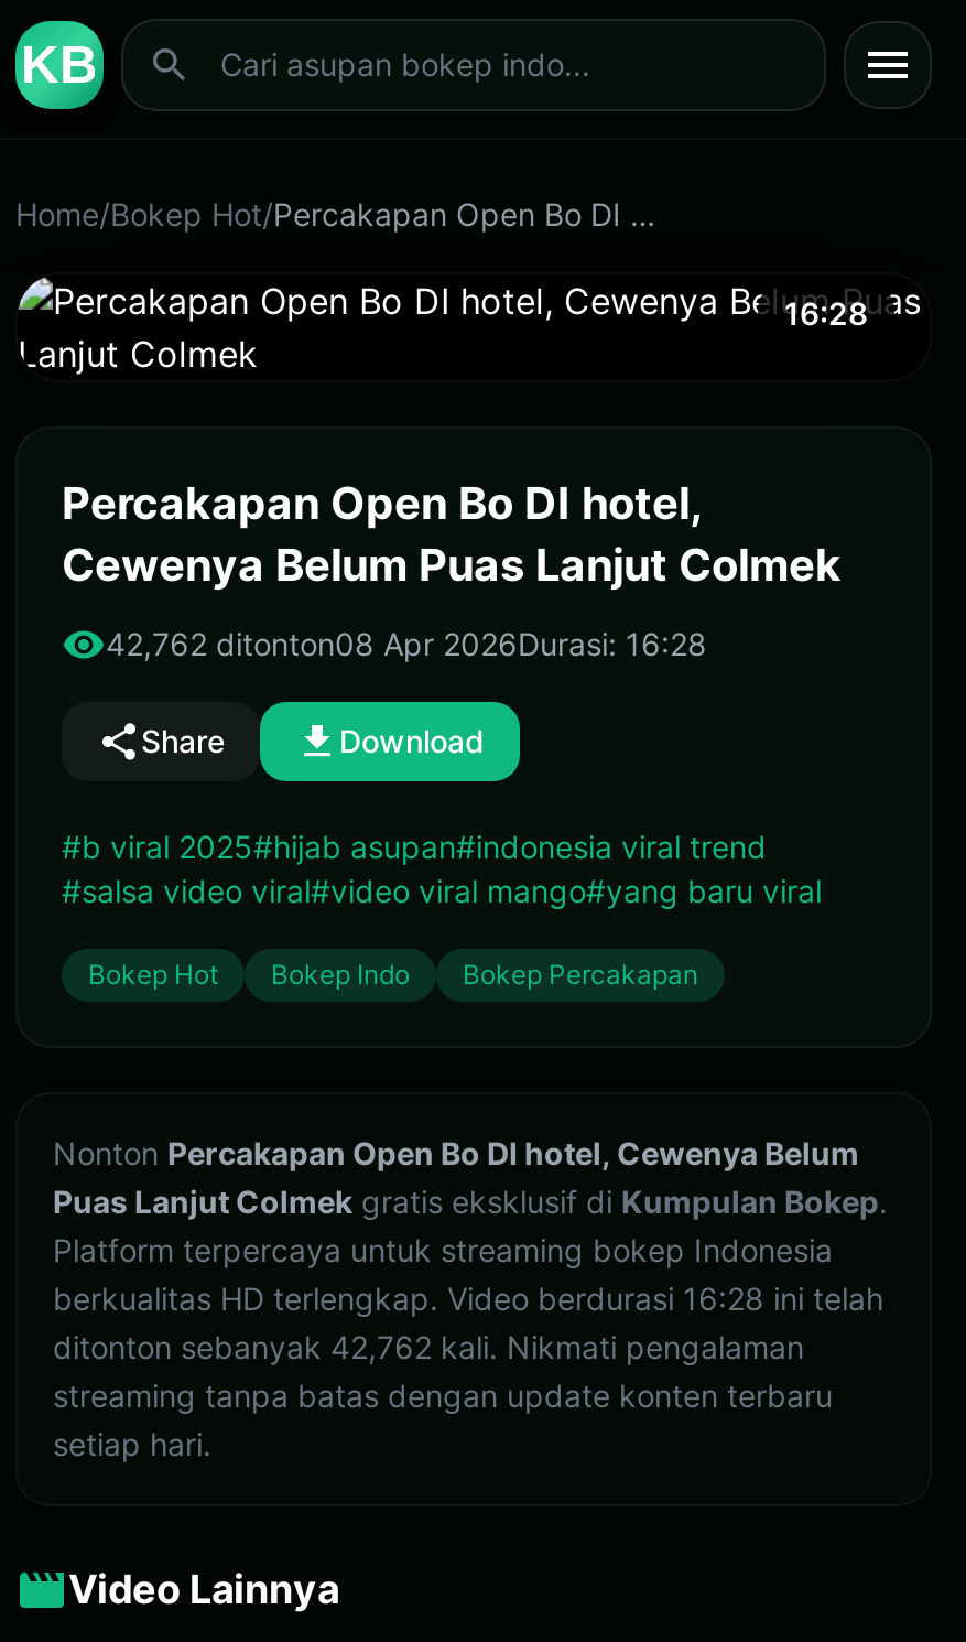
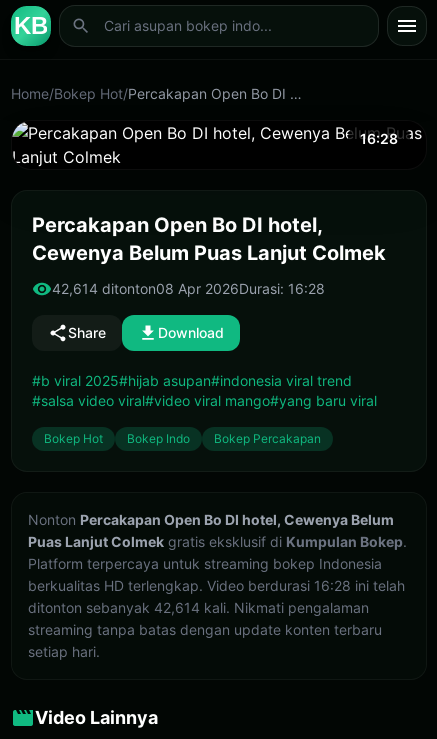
- 42,762 ditonton08 Apr 2026Durasi: 16:28
+ 42,614 ditonton08 Apr 2026Durasi: 16:28

- ditonton sebanyak 42,762 kali. Nikmati pengalaman
+ ditonton sebanyak 42,614 kali. Nikmati pengalaman
